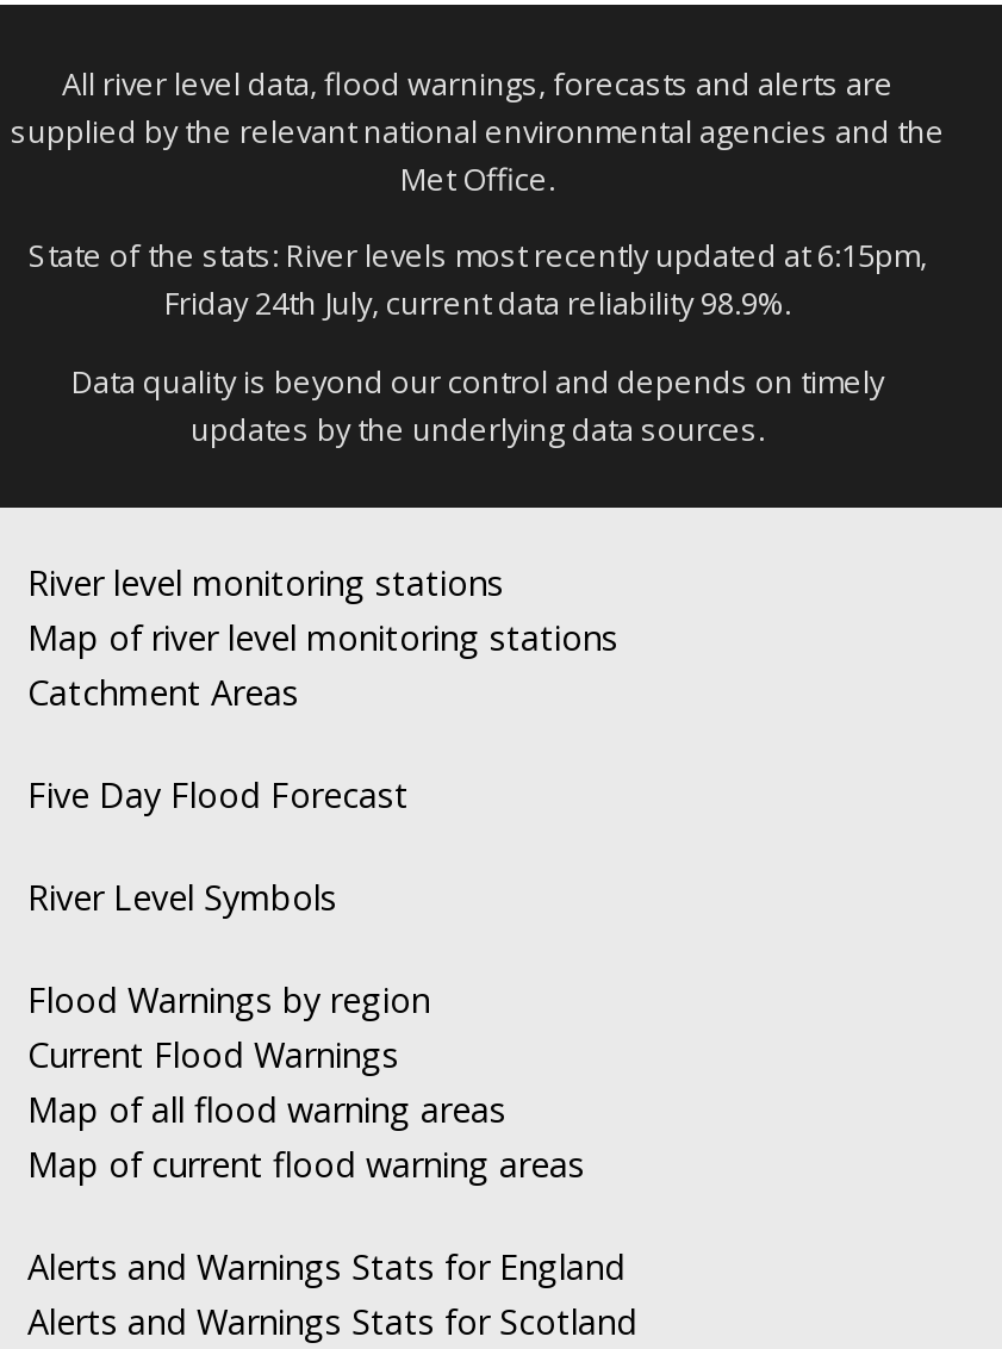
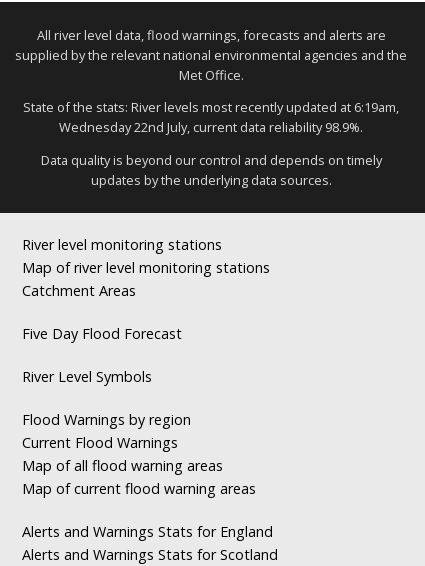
- State of the stats: River levels most recently updated at 6:15pm,
+ State of the stats: River levels most recently updated at 6:19am,

- Friday 24th July, current data reliability 98.9%.
+ Wednesday 22nd July, current data reliability 98.9%.
